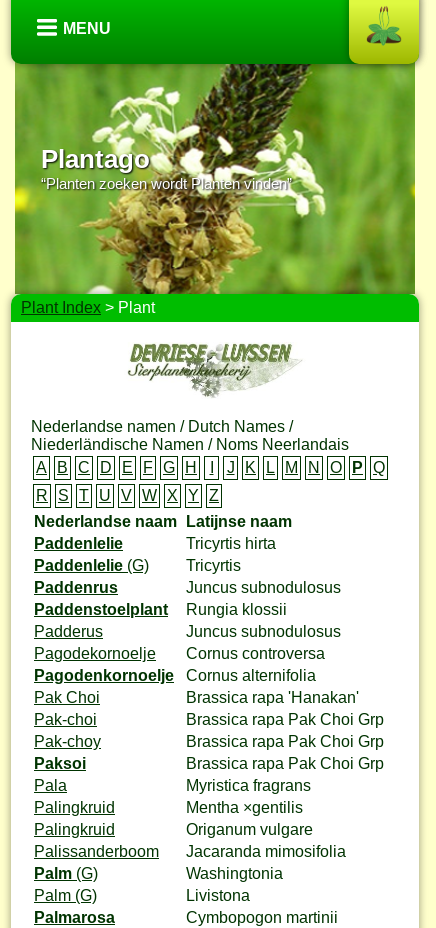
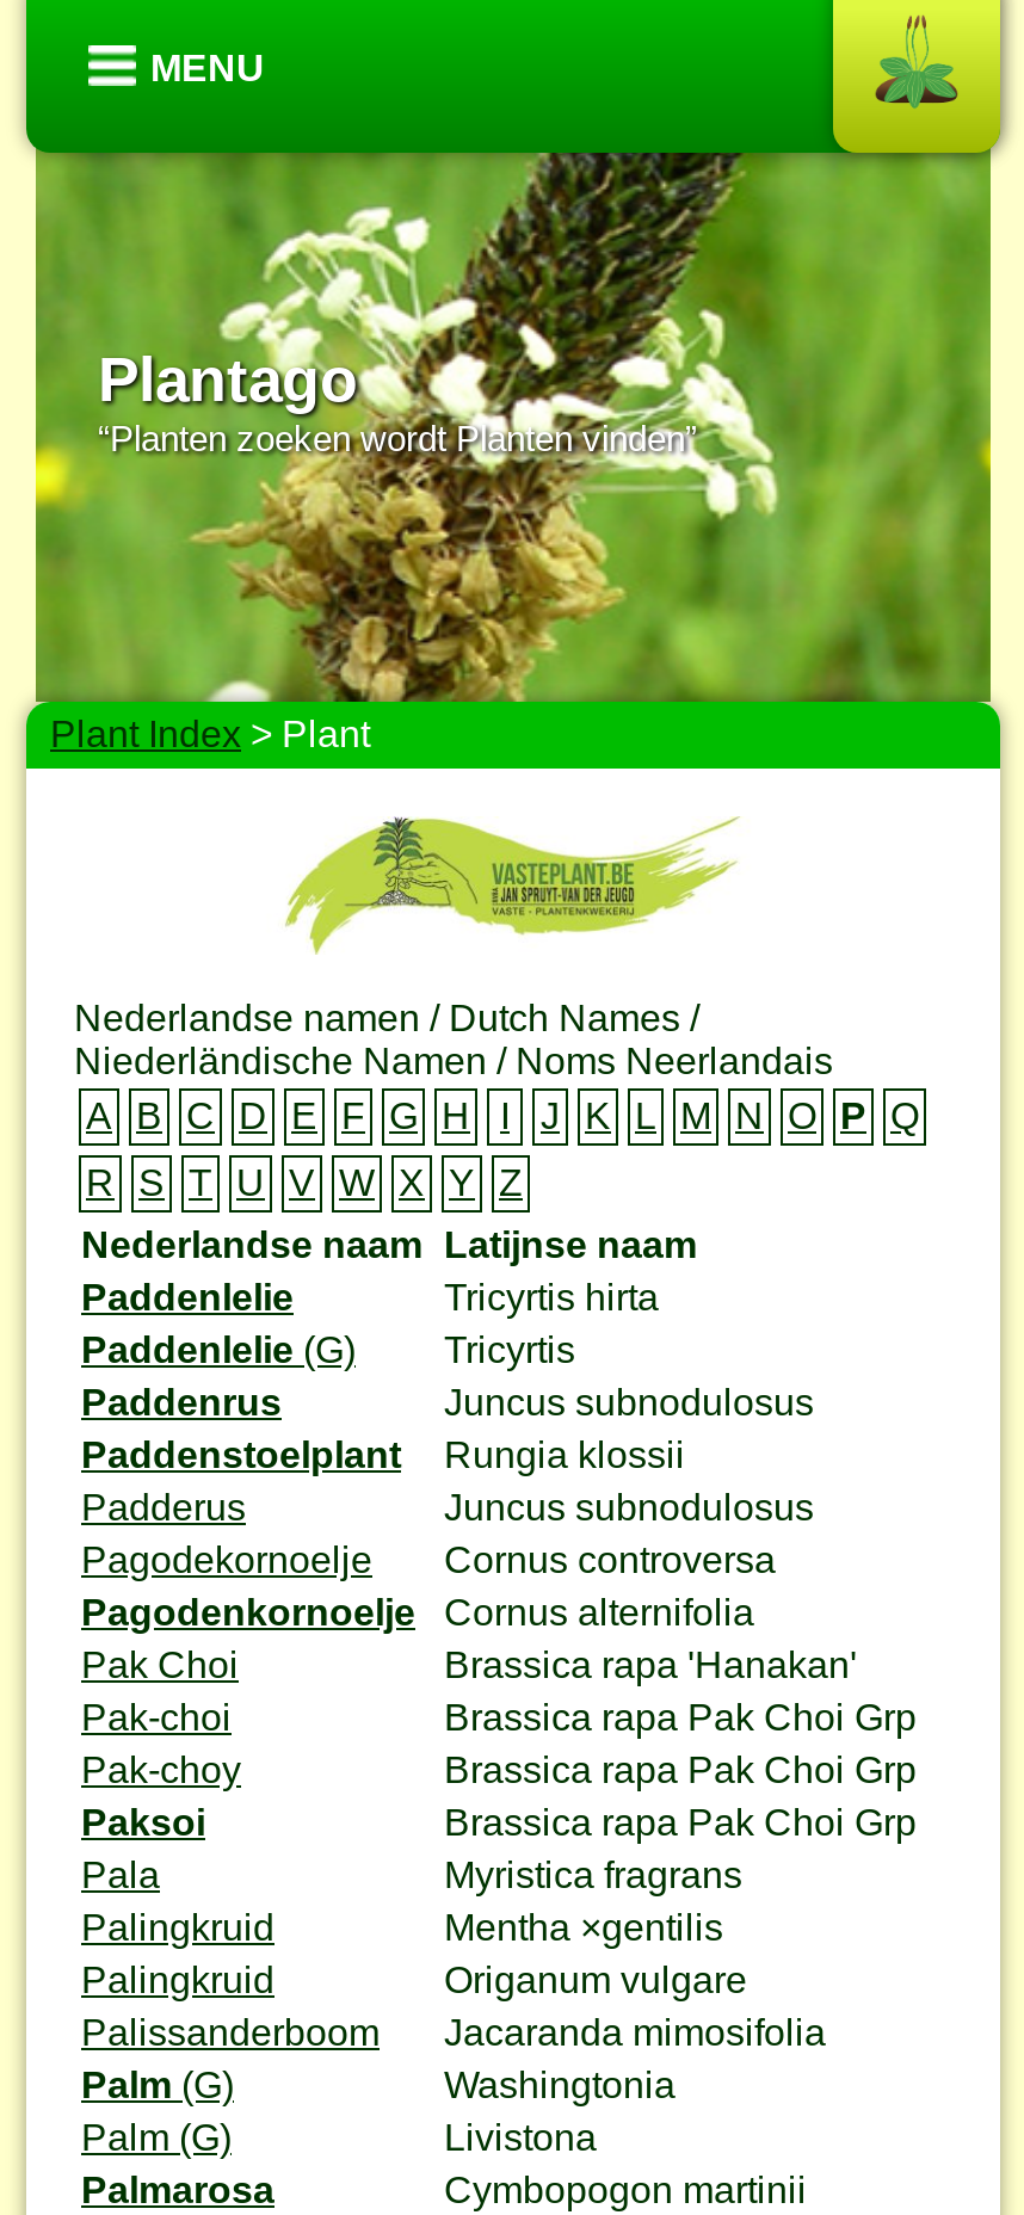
- [image]
+ [image]
